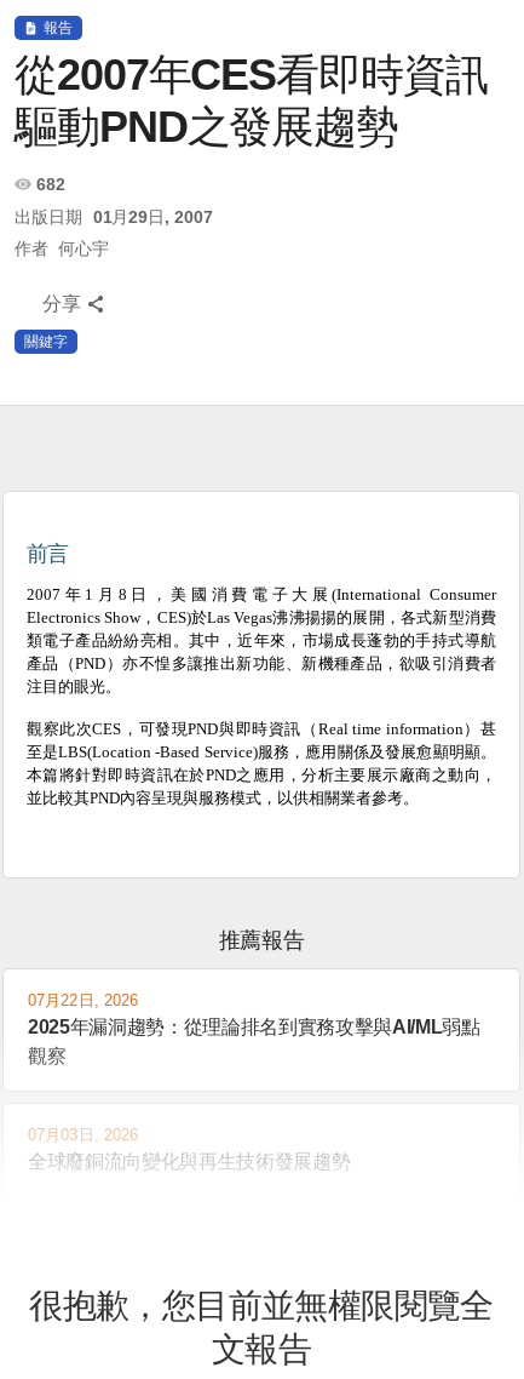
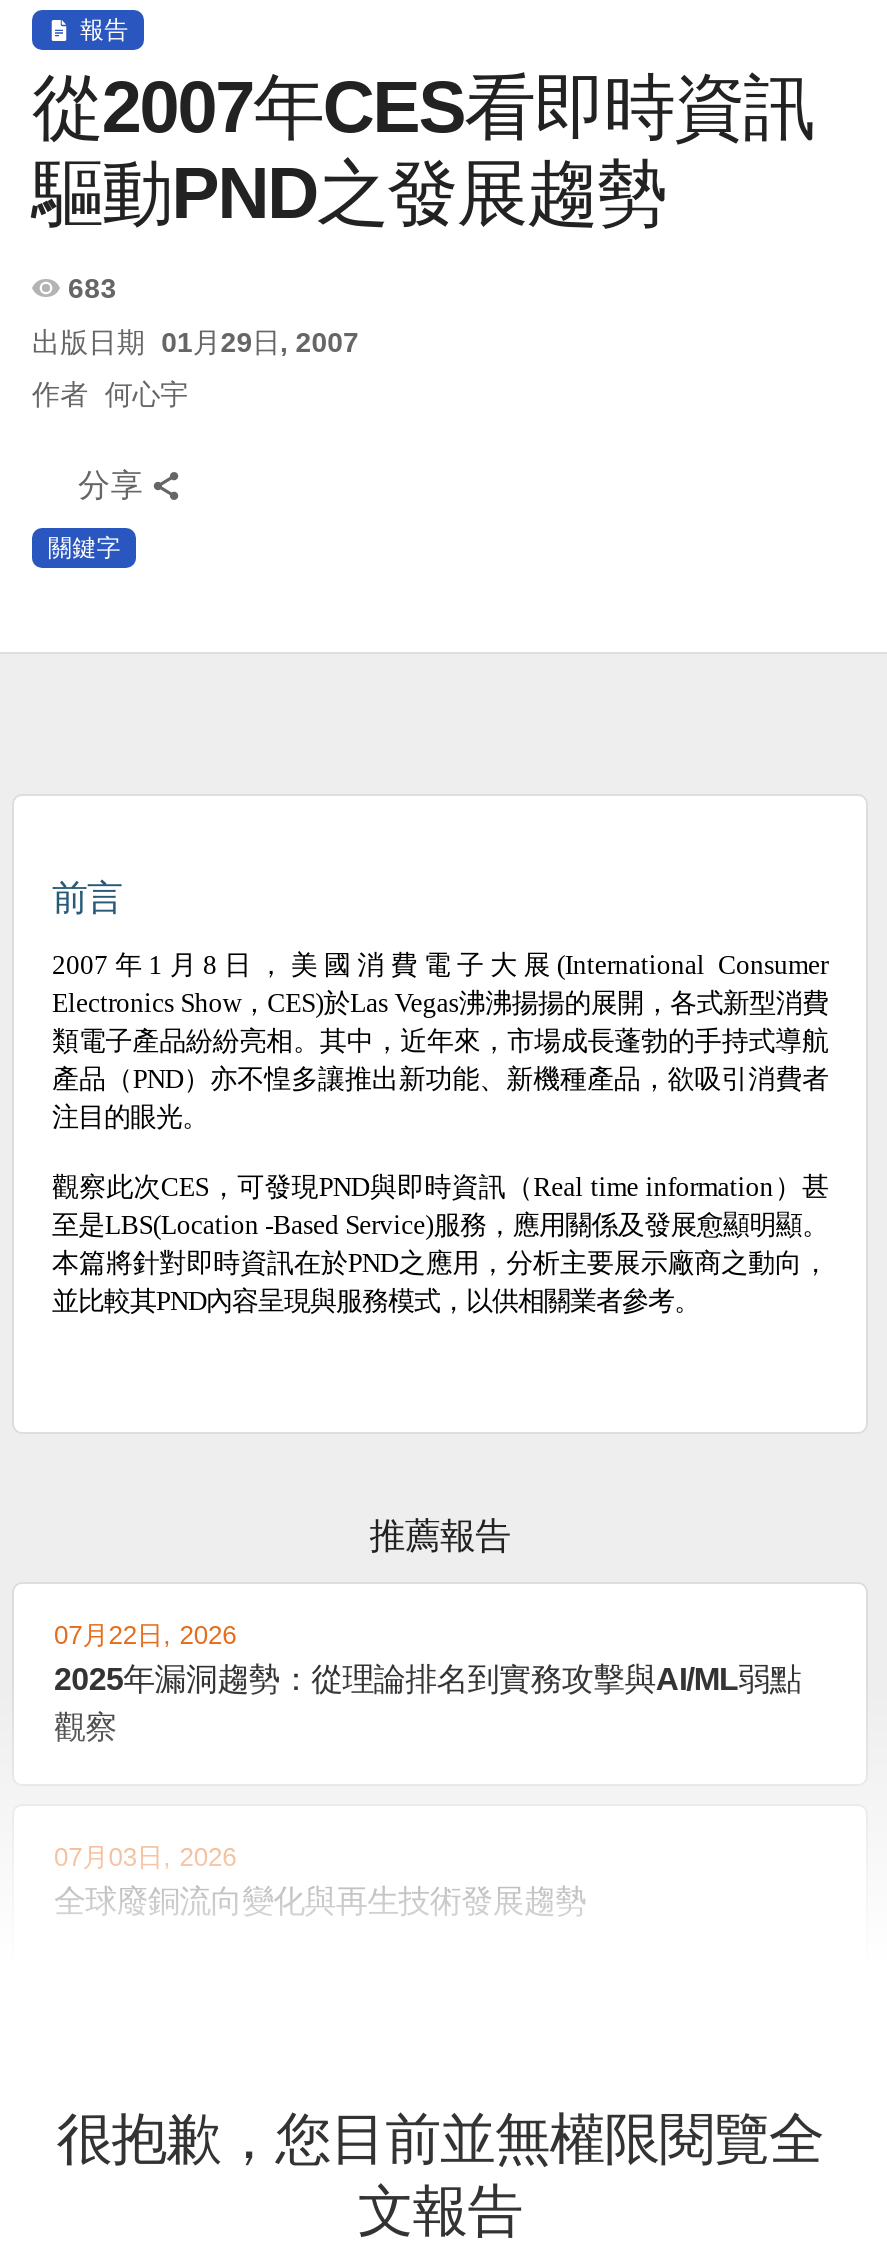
- 682
+ 683
